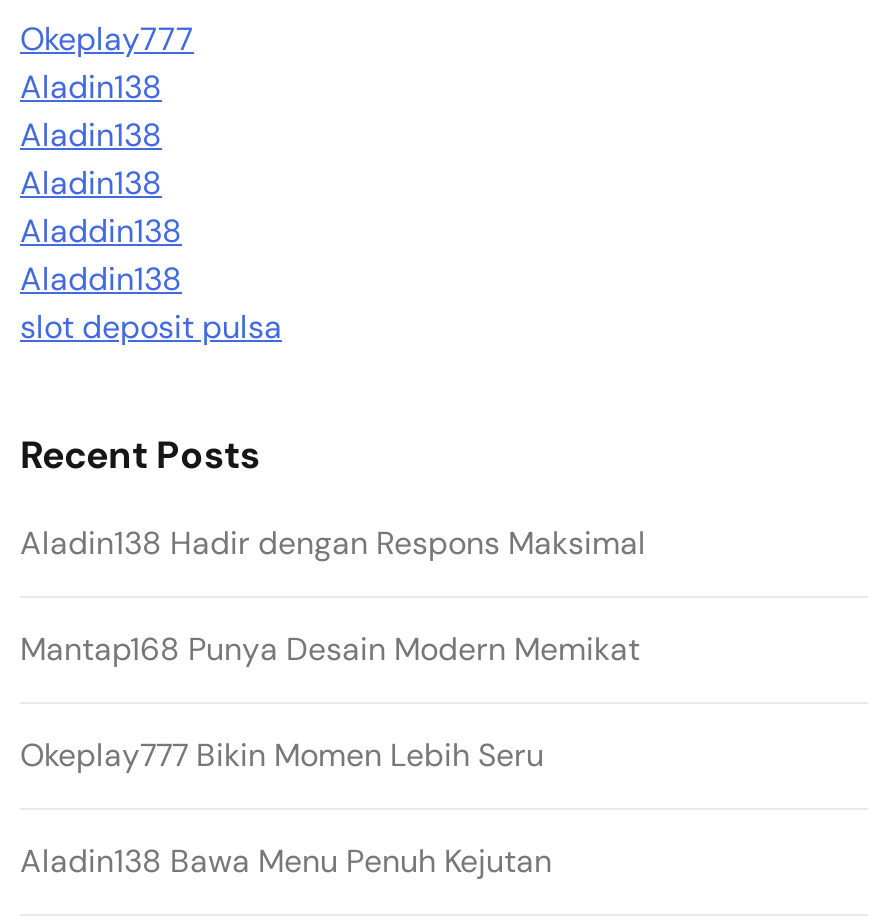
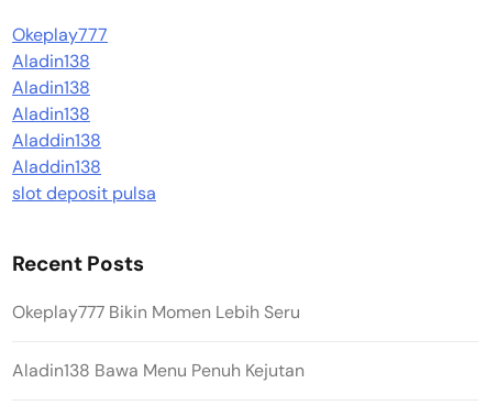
- Aladin138 Hadir dengan Respons Maksimal
- Mantap168 Punya Desain Modern Memikat
